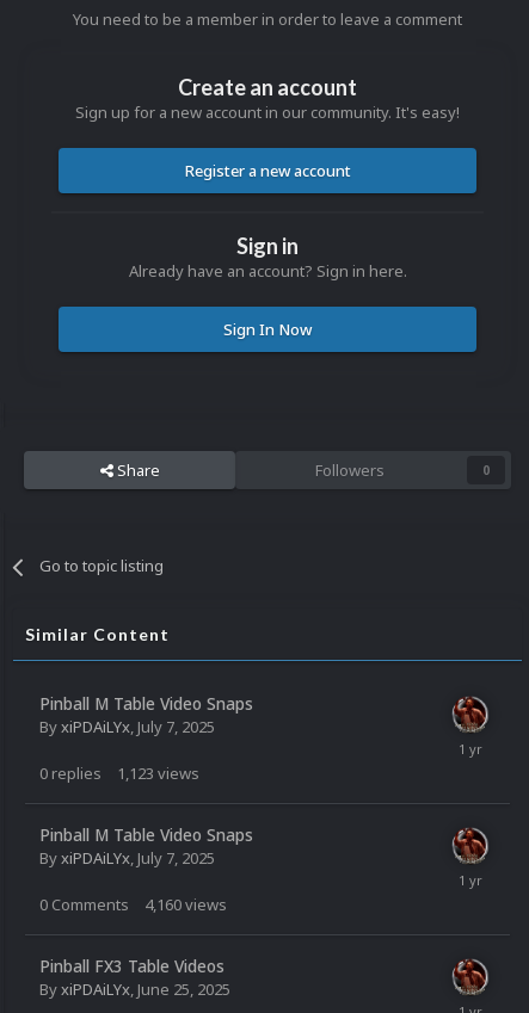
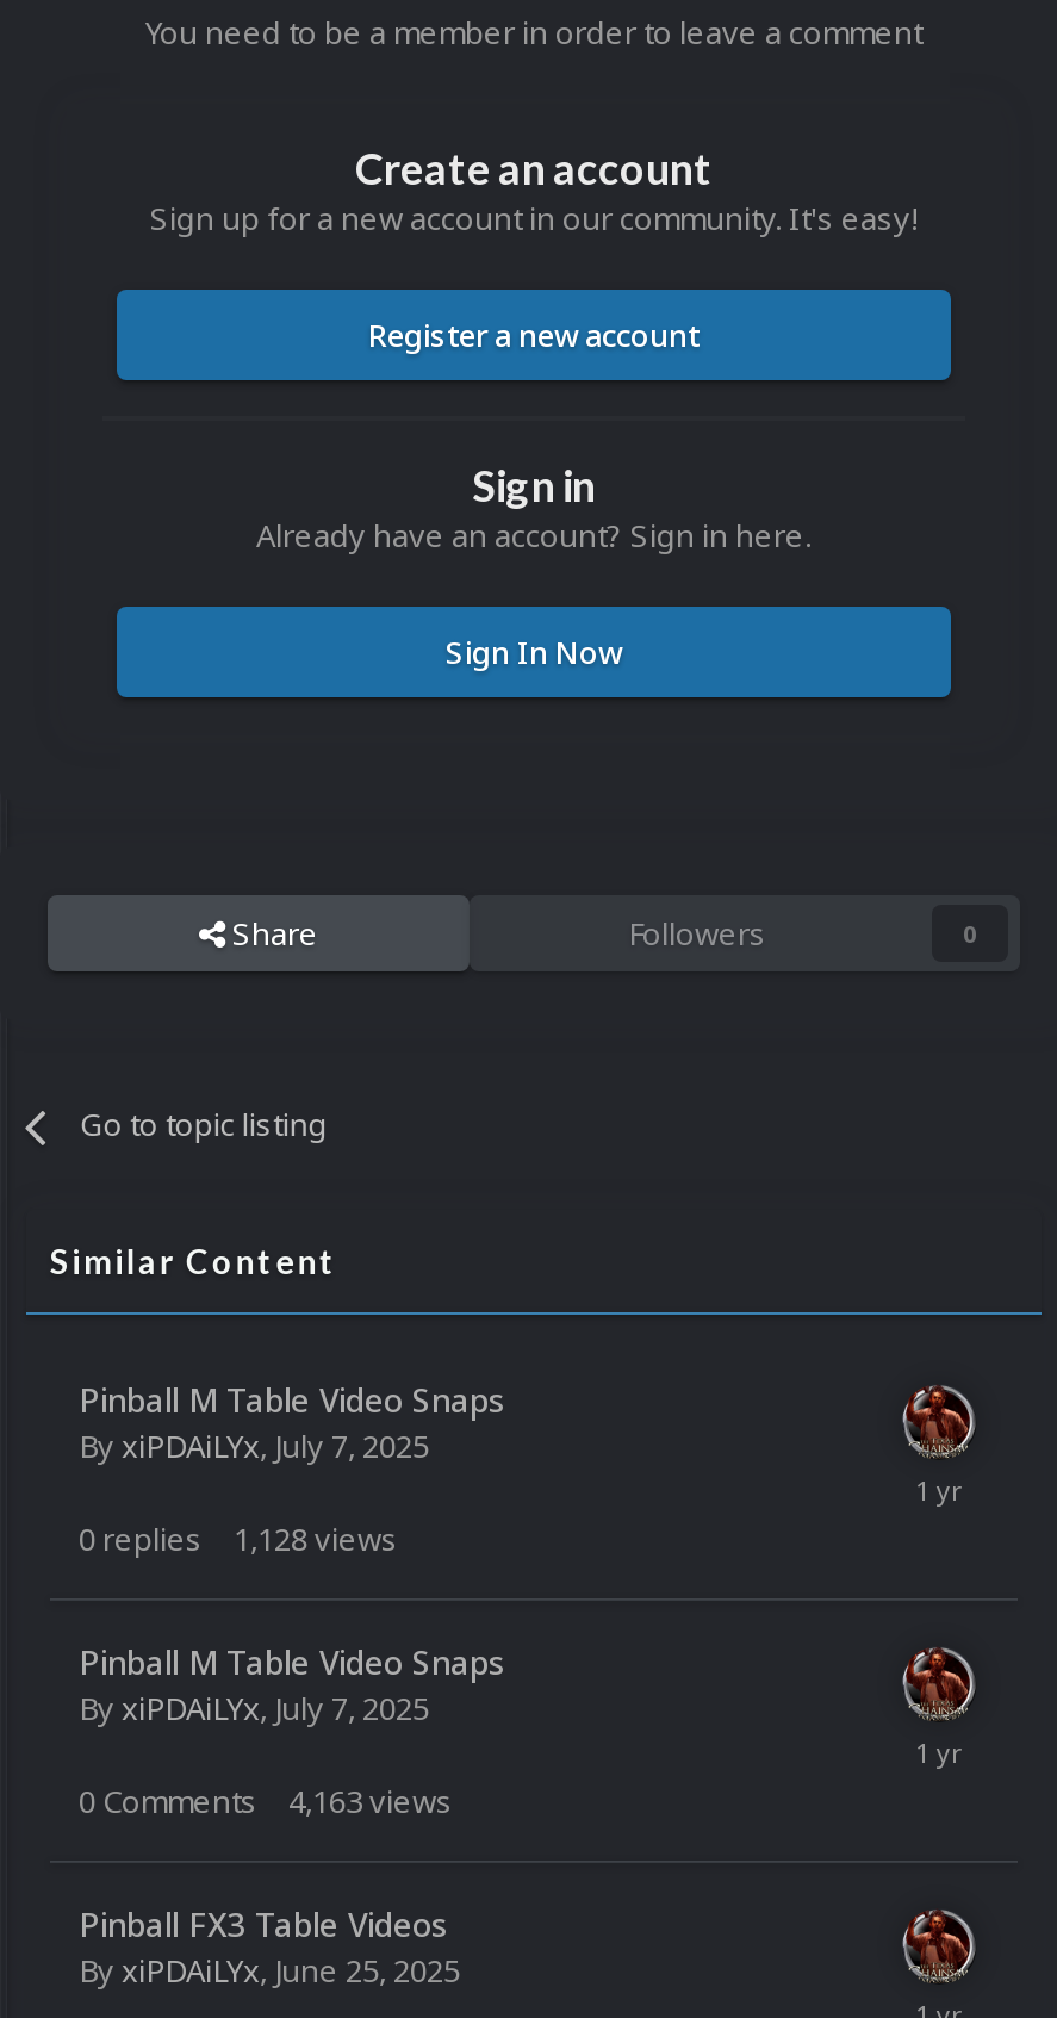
- 0 replies 1,123 views
+ 0 replies 1,128 views

- 0 Comments 4,160 views
+ 0 Comments 4,163 views
